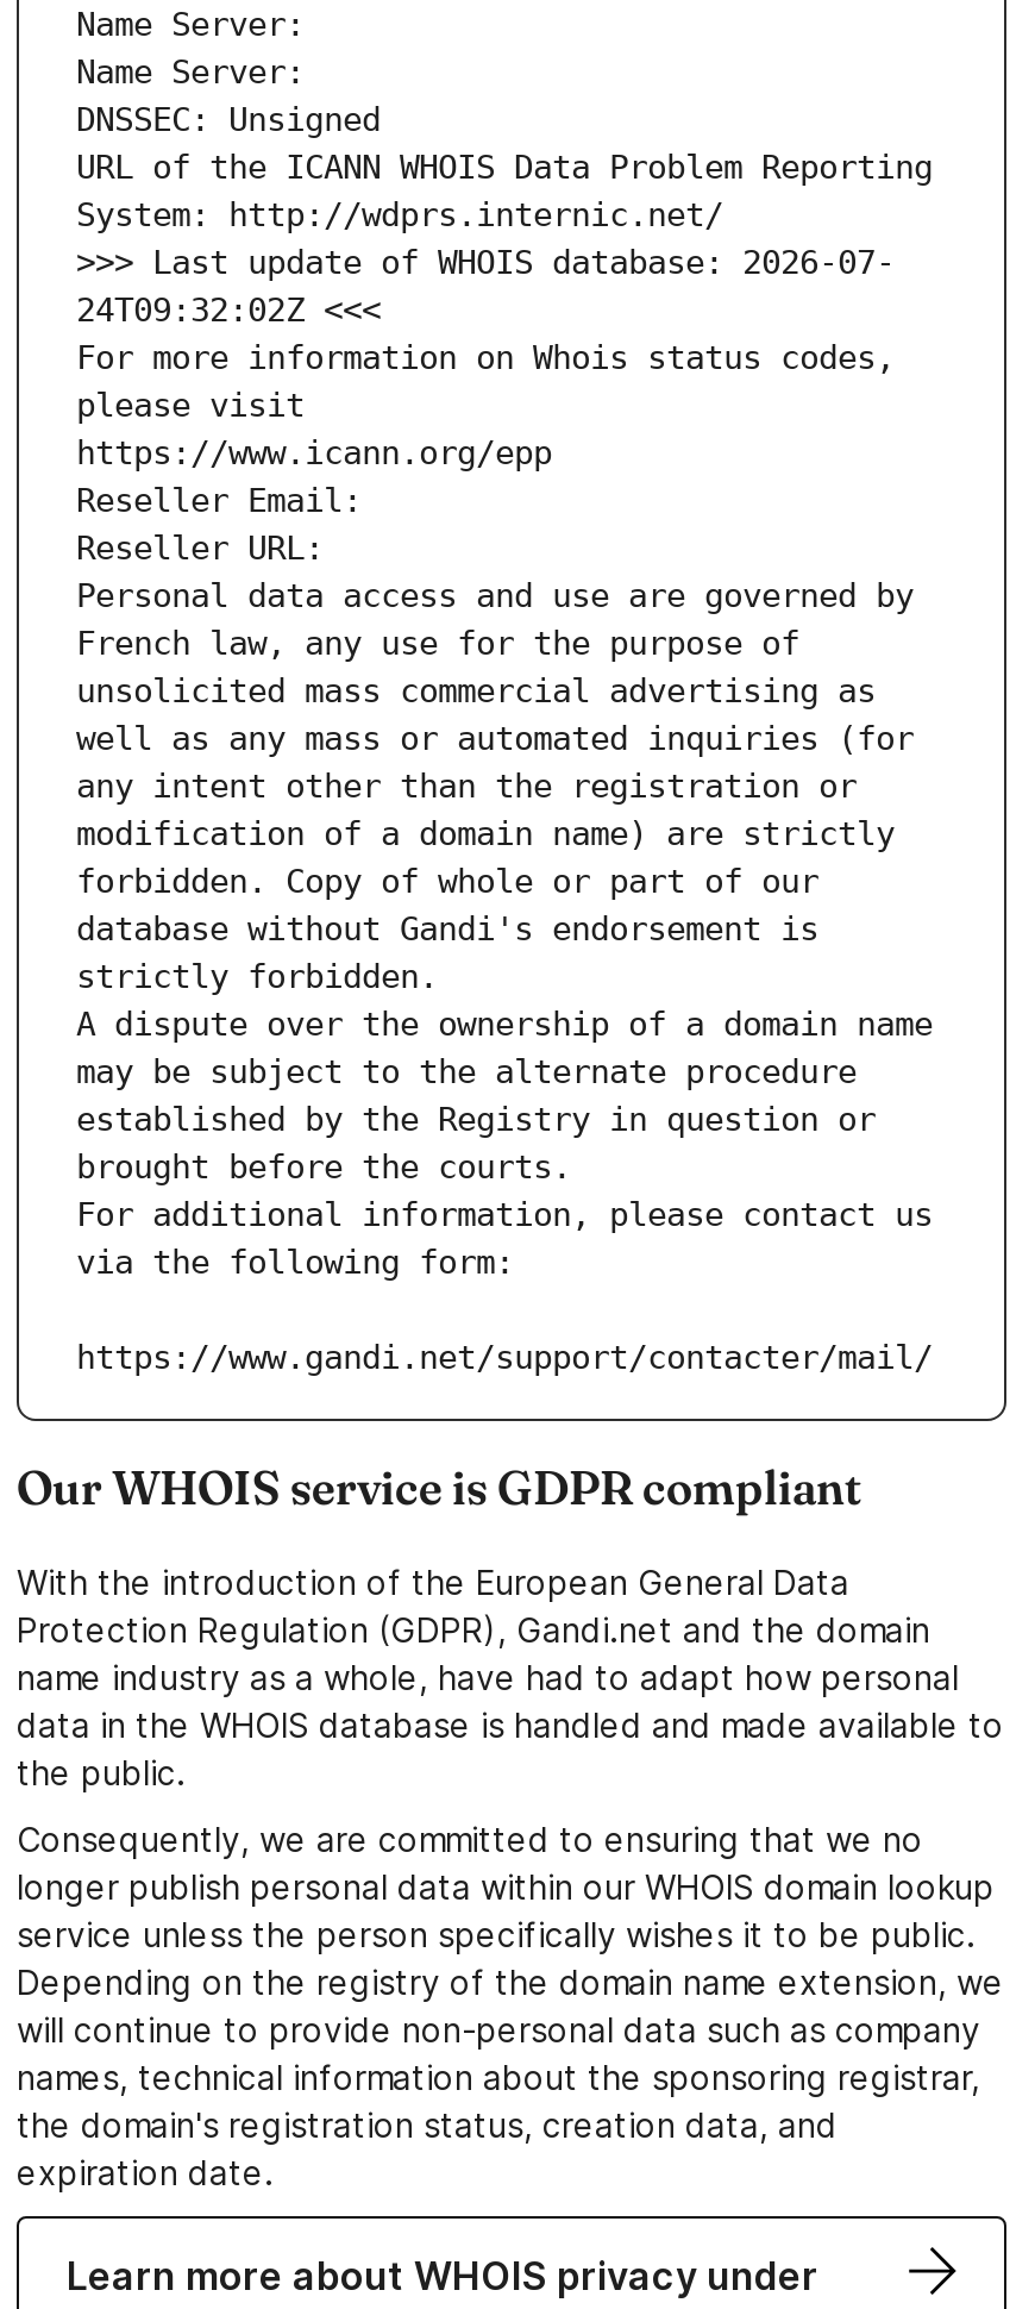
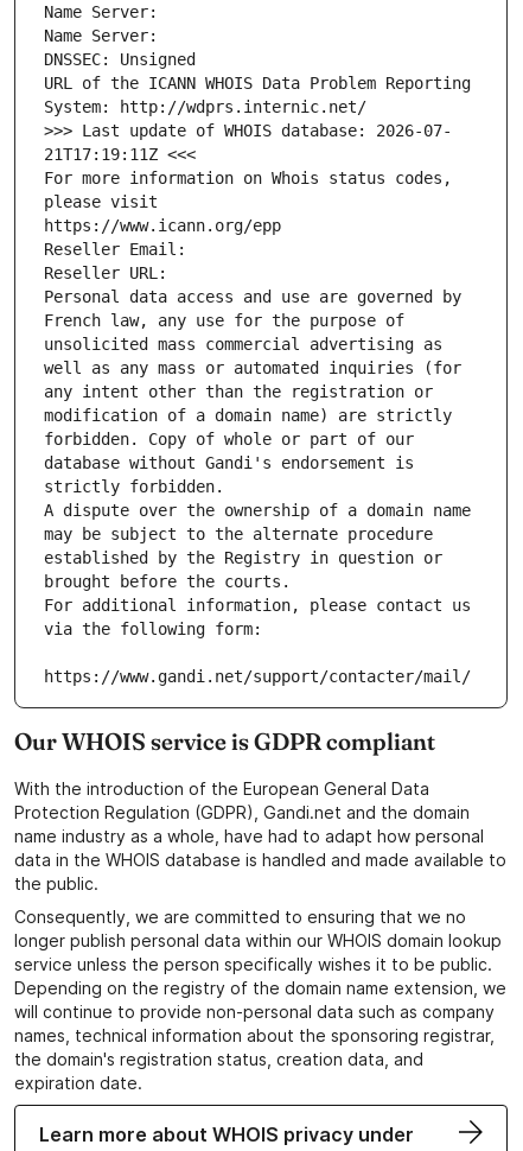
- 24T09:32:02Z <<<
+ 21T17:19:11Z <<<
